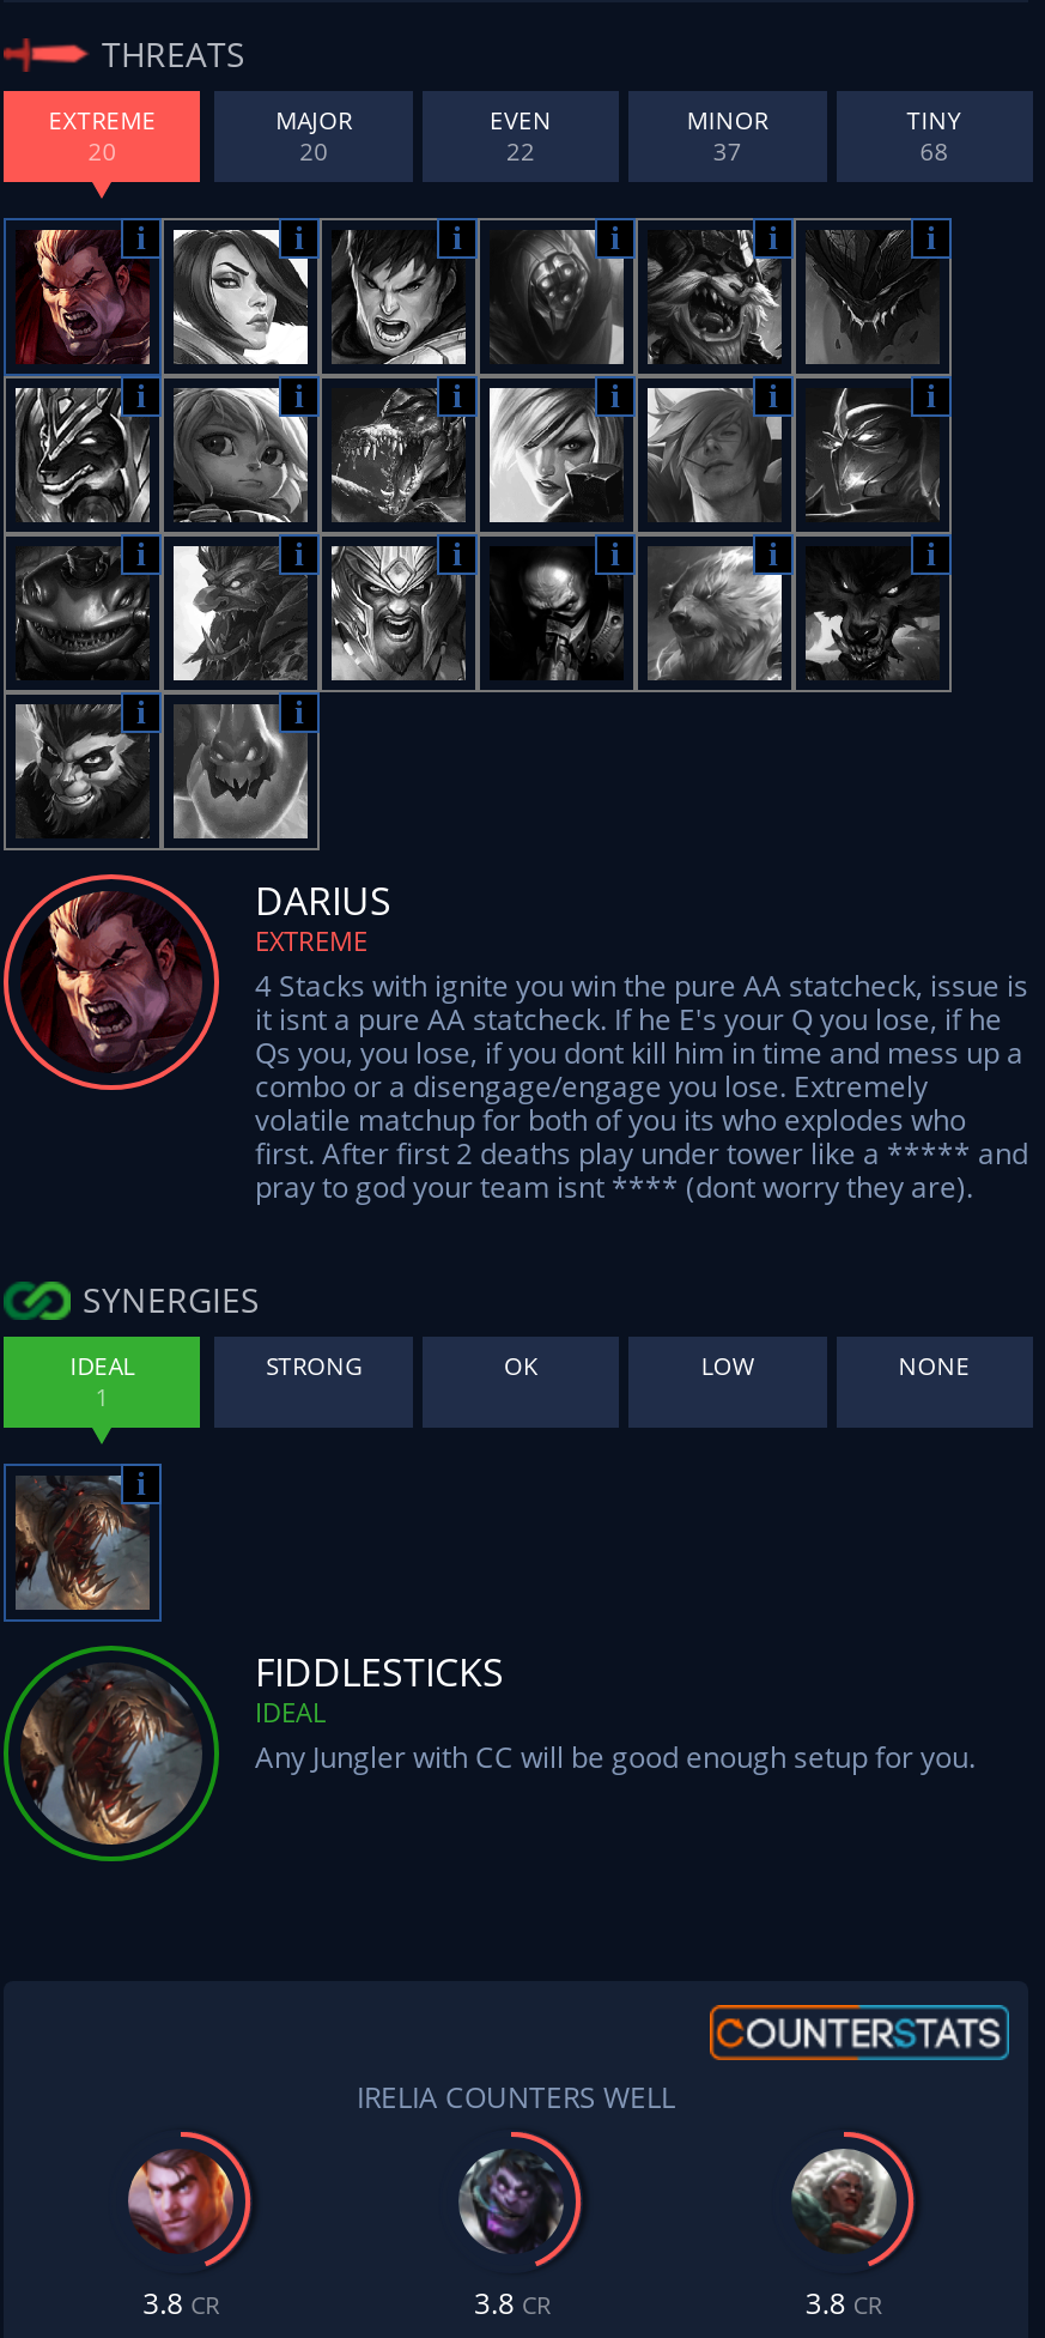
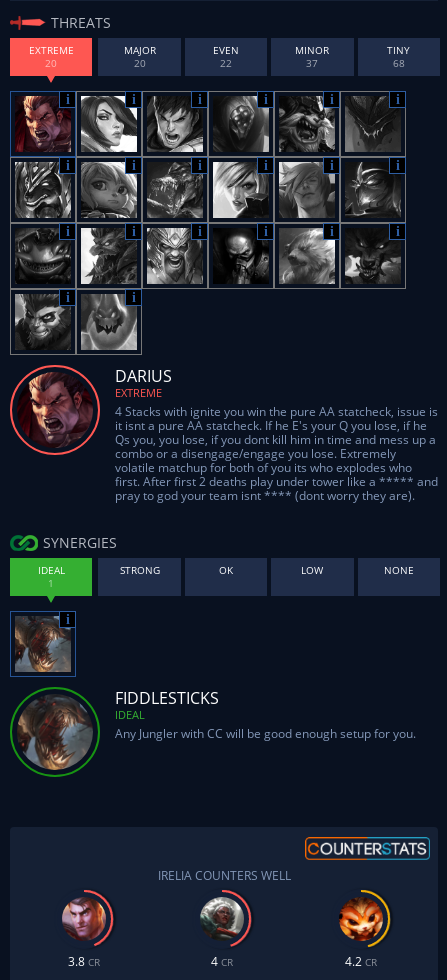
- [image]
- 3.8 CR
+ [image]
+ 4.2 CR

- [image]
- 3.8 CR
+ [image]
+ 4 CR
